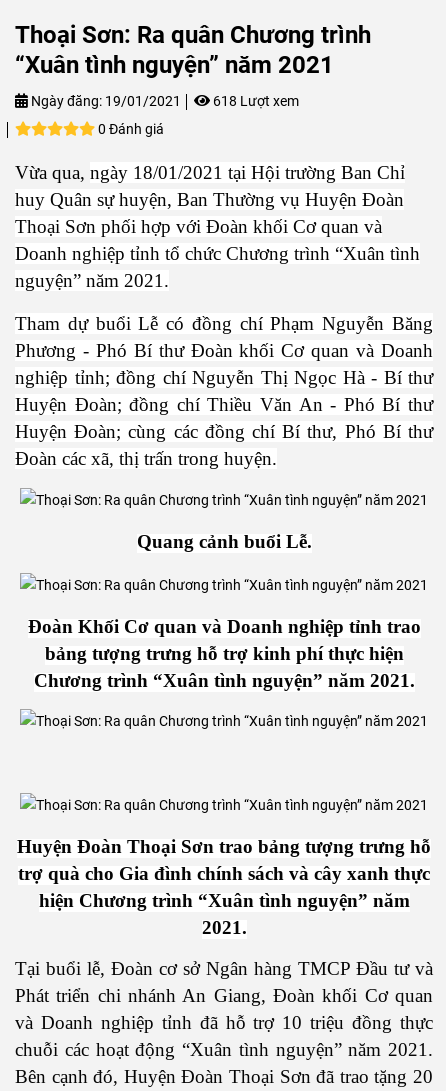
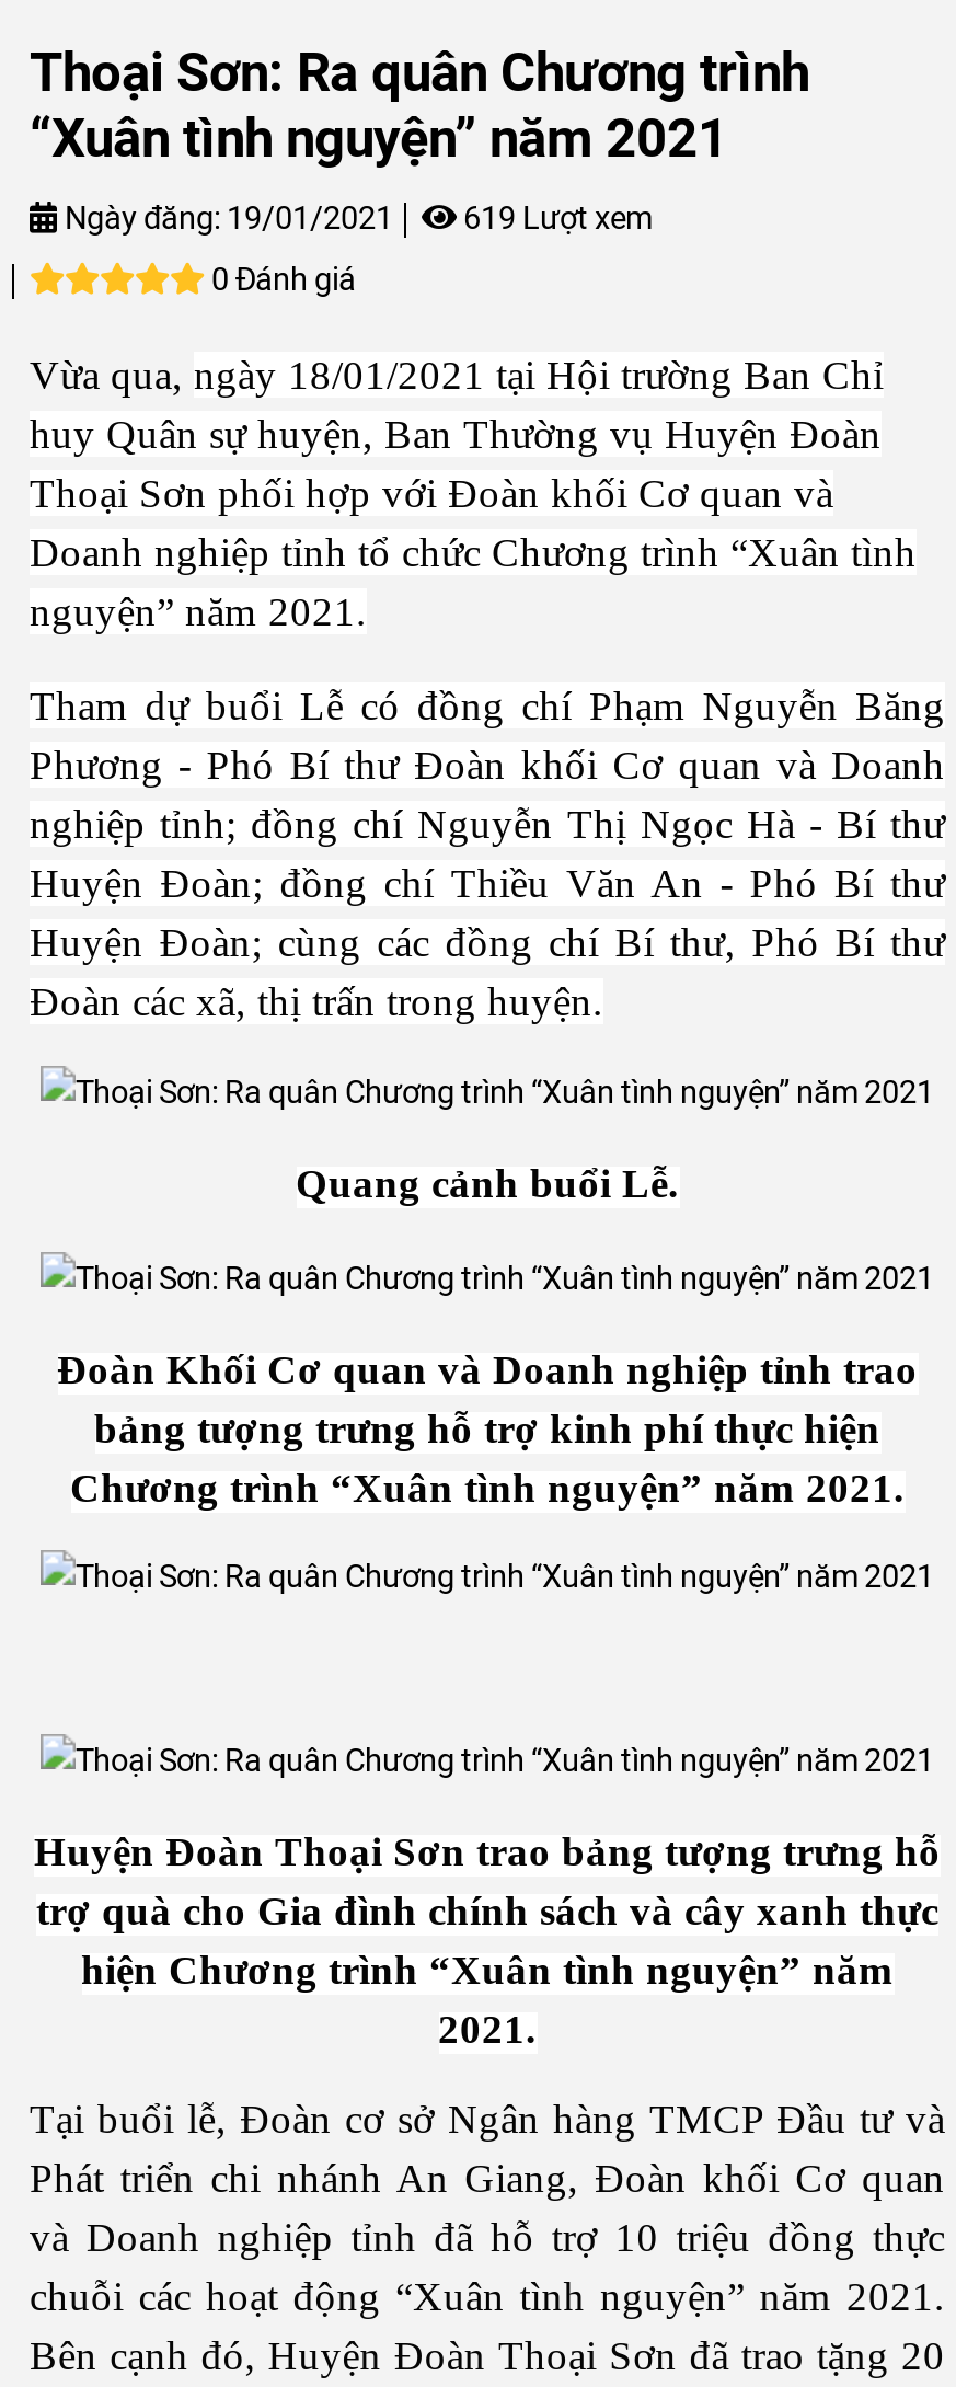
- Ngày đăng: 19/01/2021 618 Lượt xem
+ Ngày đăng: 19/01/2021 619 Lượt xem
